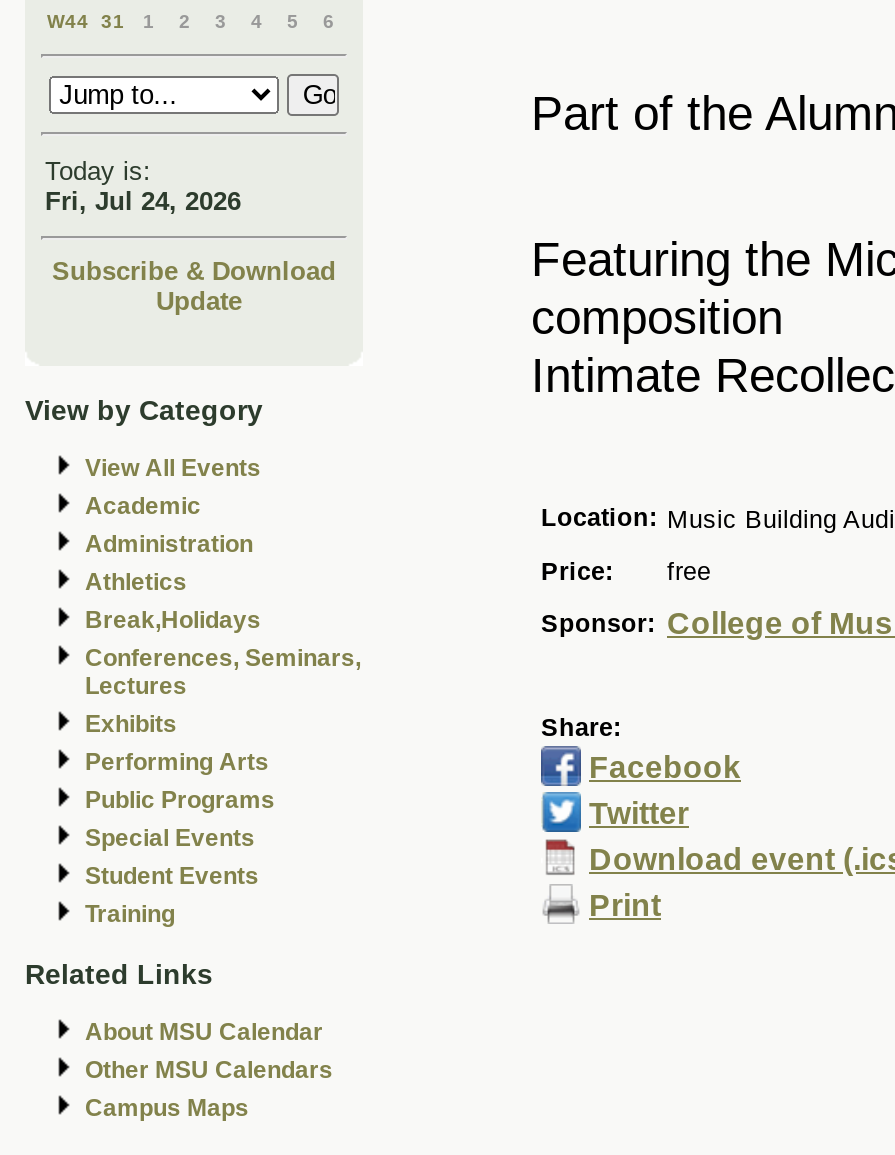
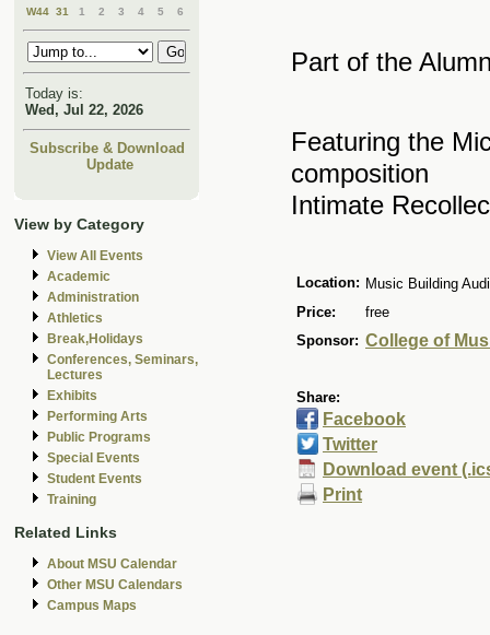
- Fri, Jul 24, 2026
+ Wed, Jul 22, 2026
